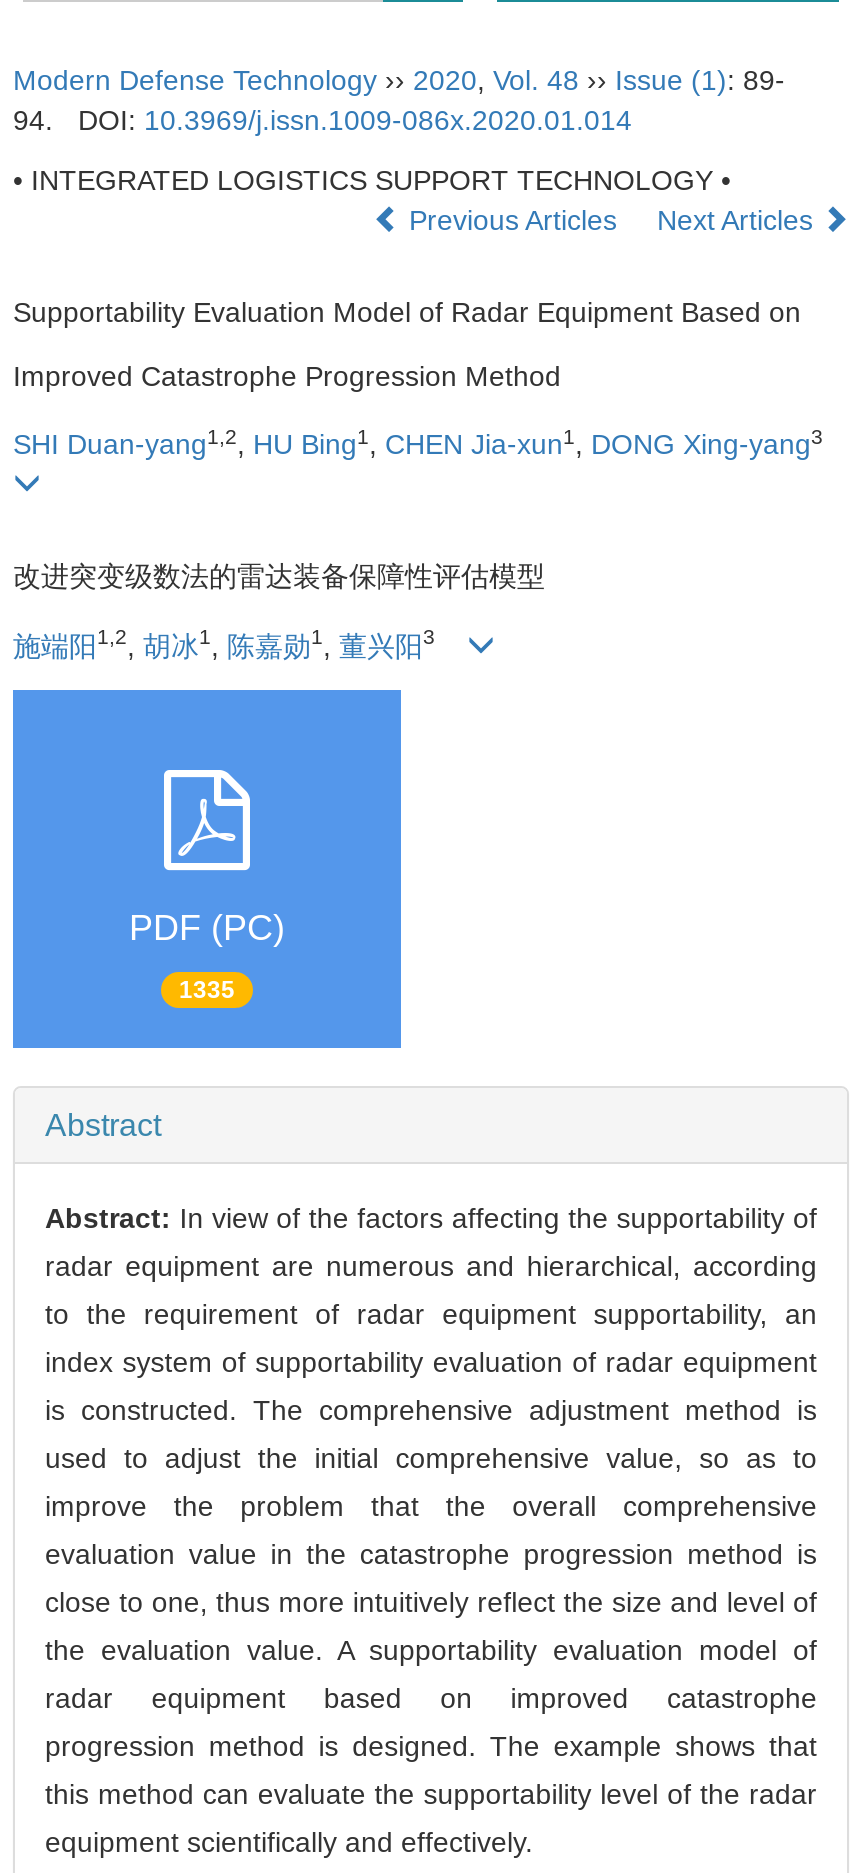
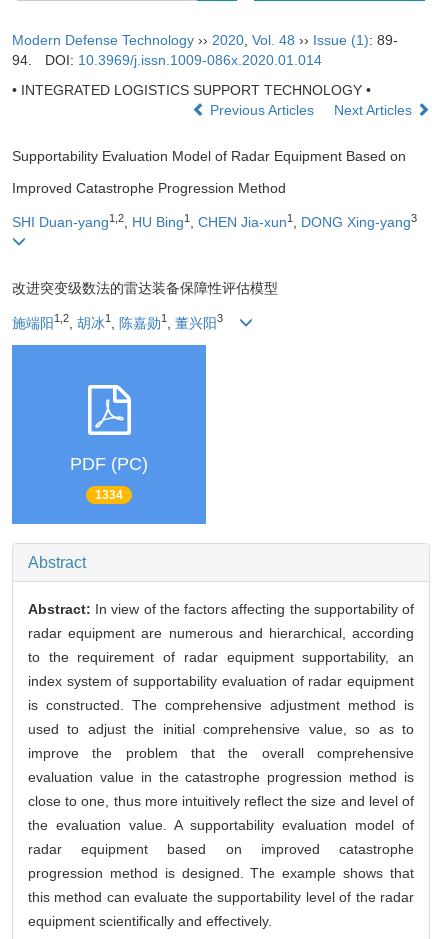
- 1335
+ 1334
